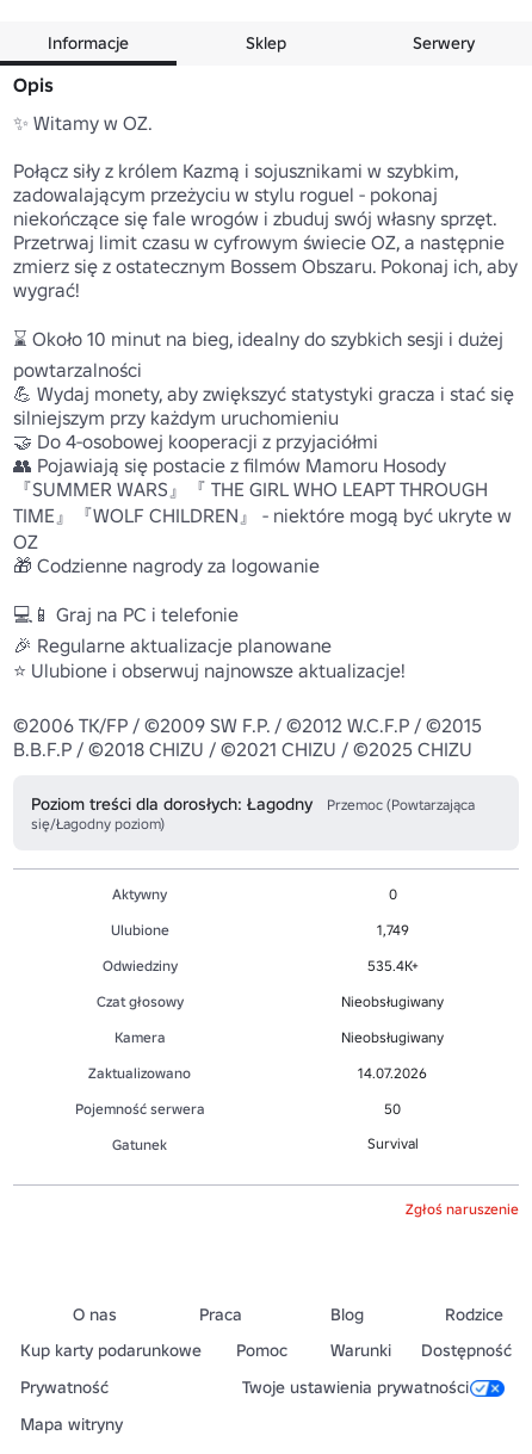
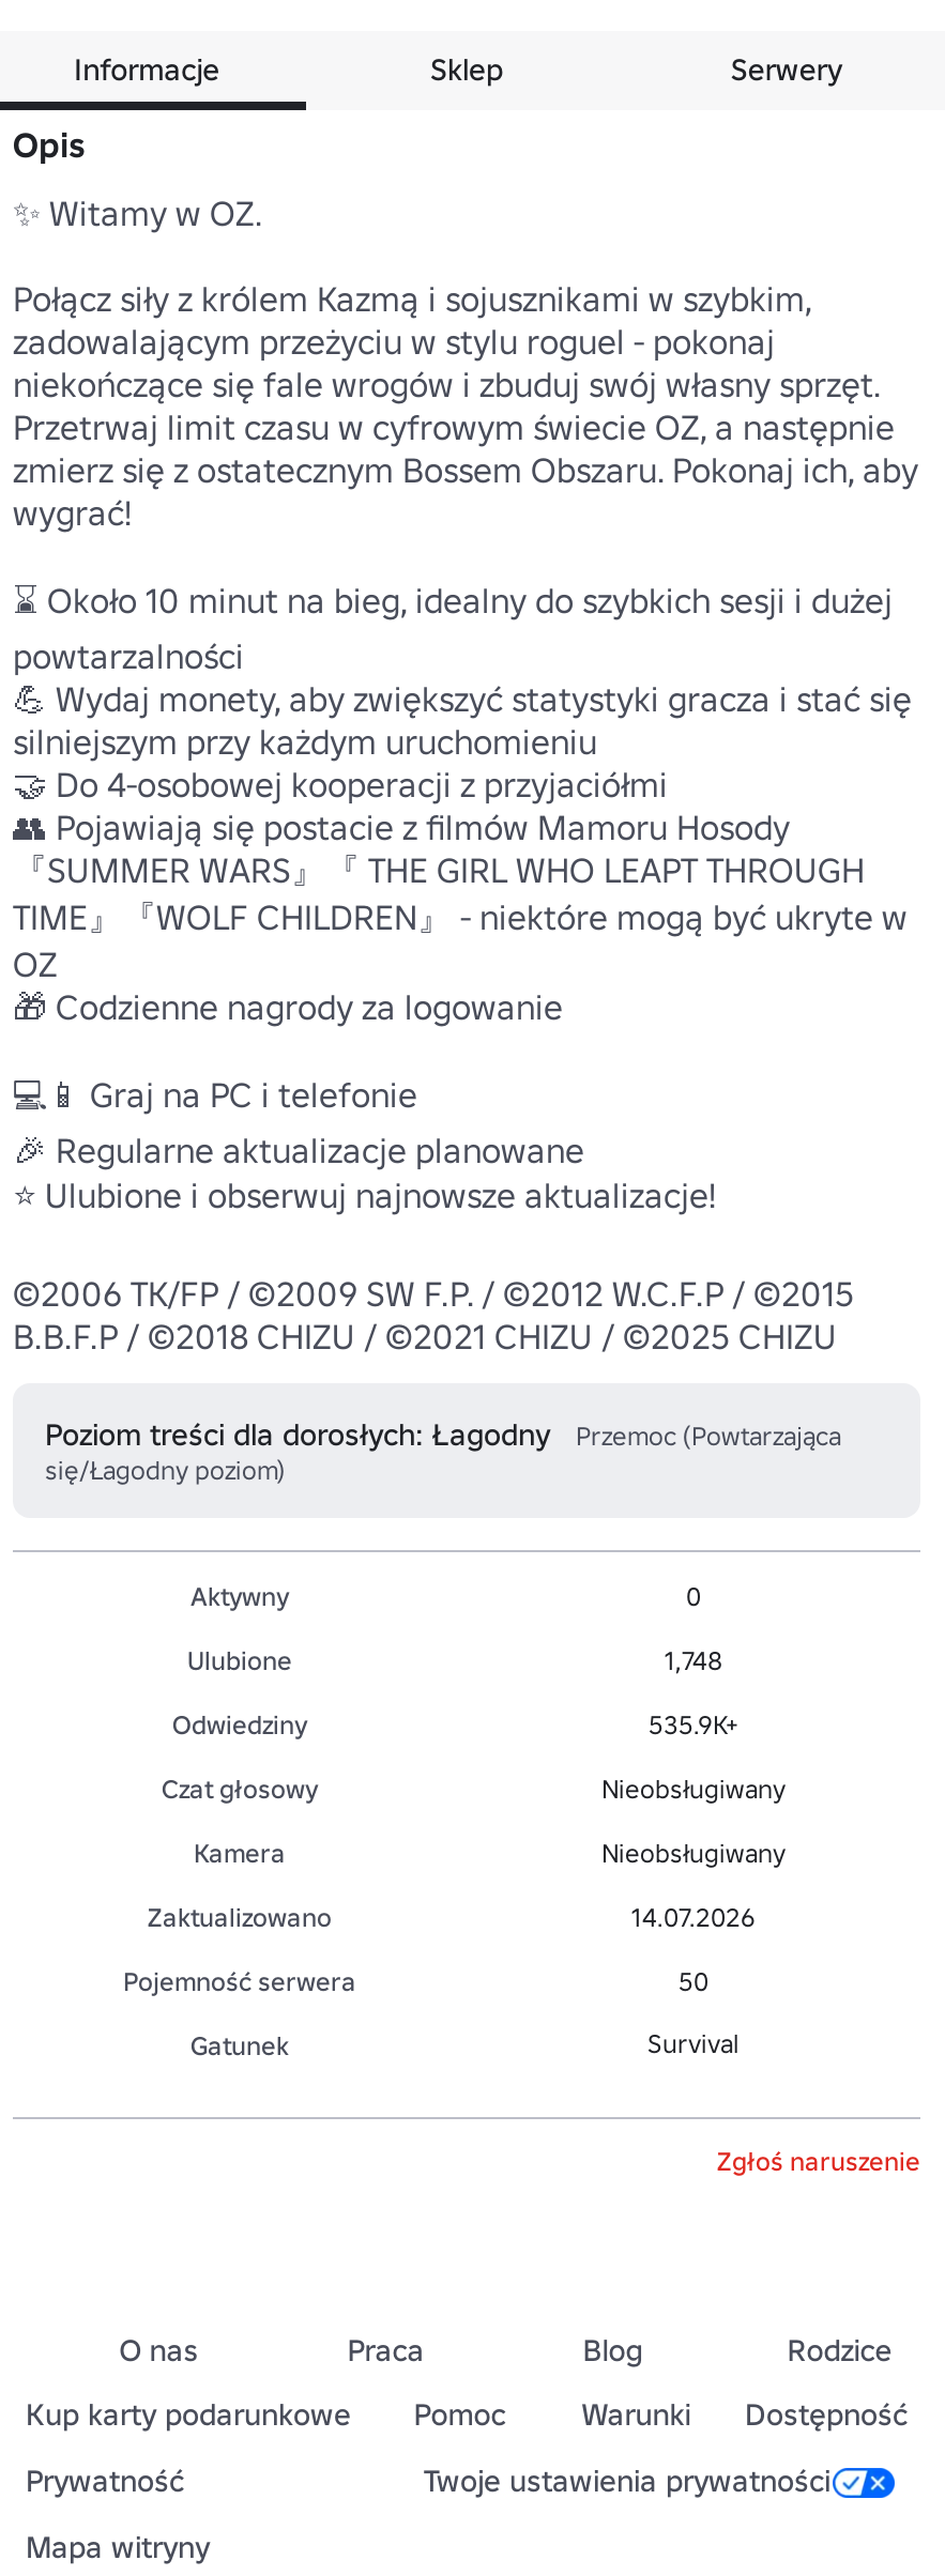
- 1,749
+ 1,748

- 535.4K+
+ 535.9K+
